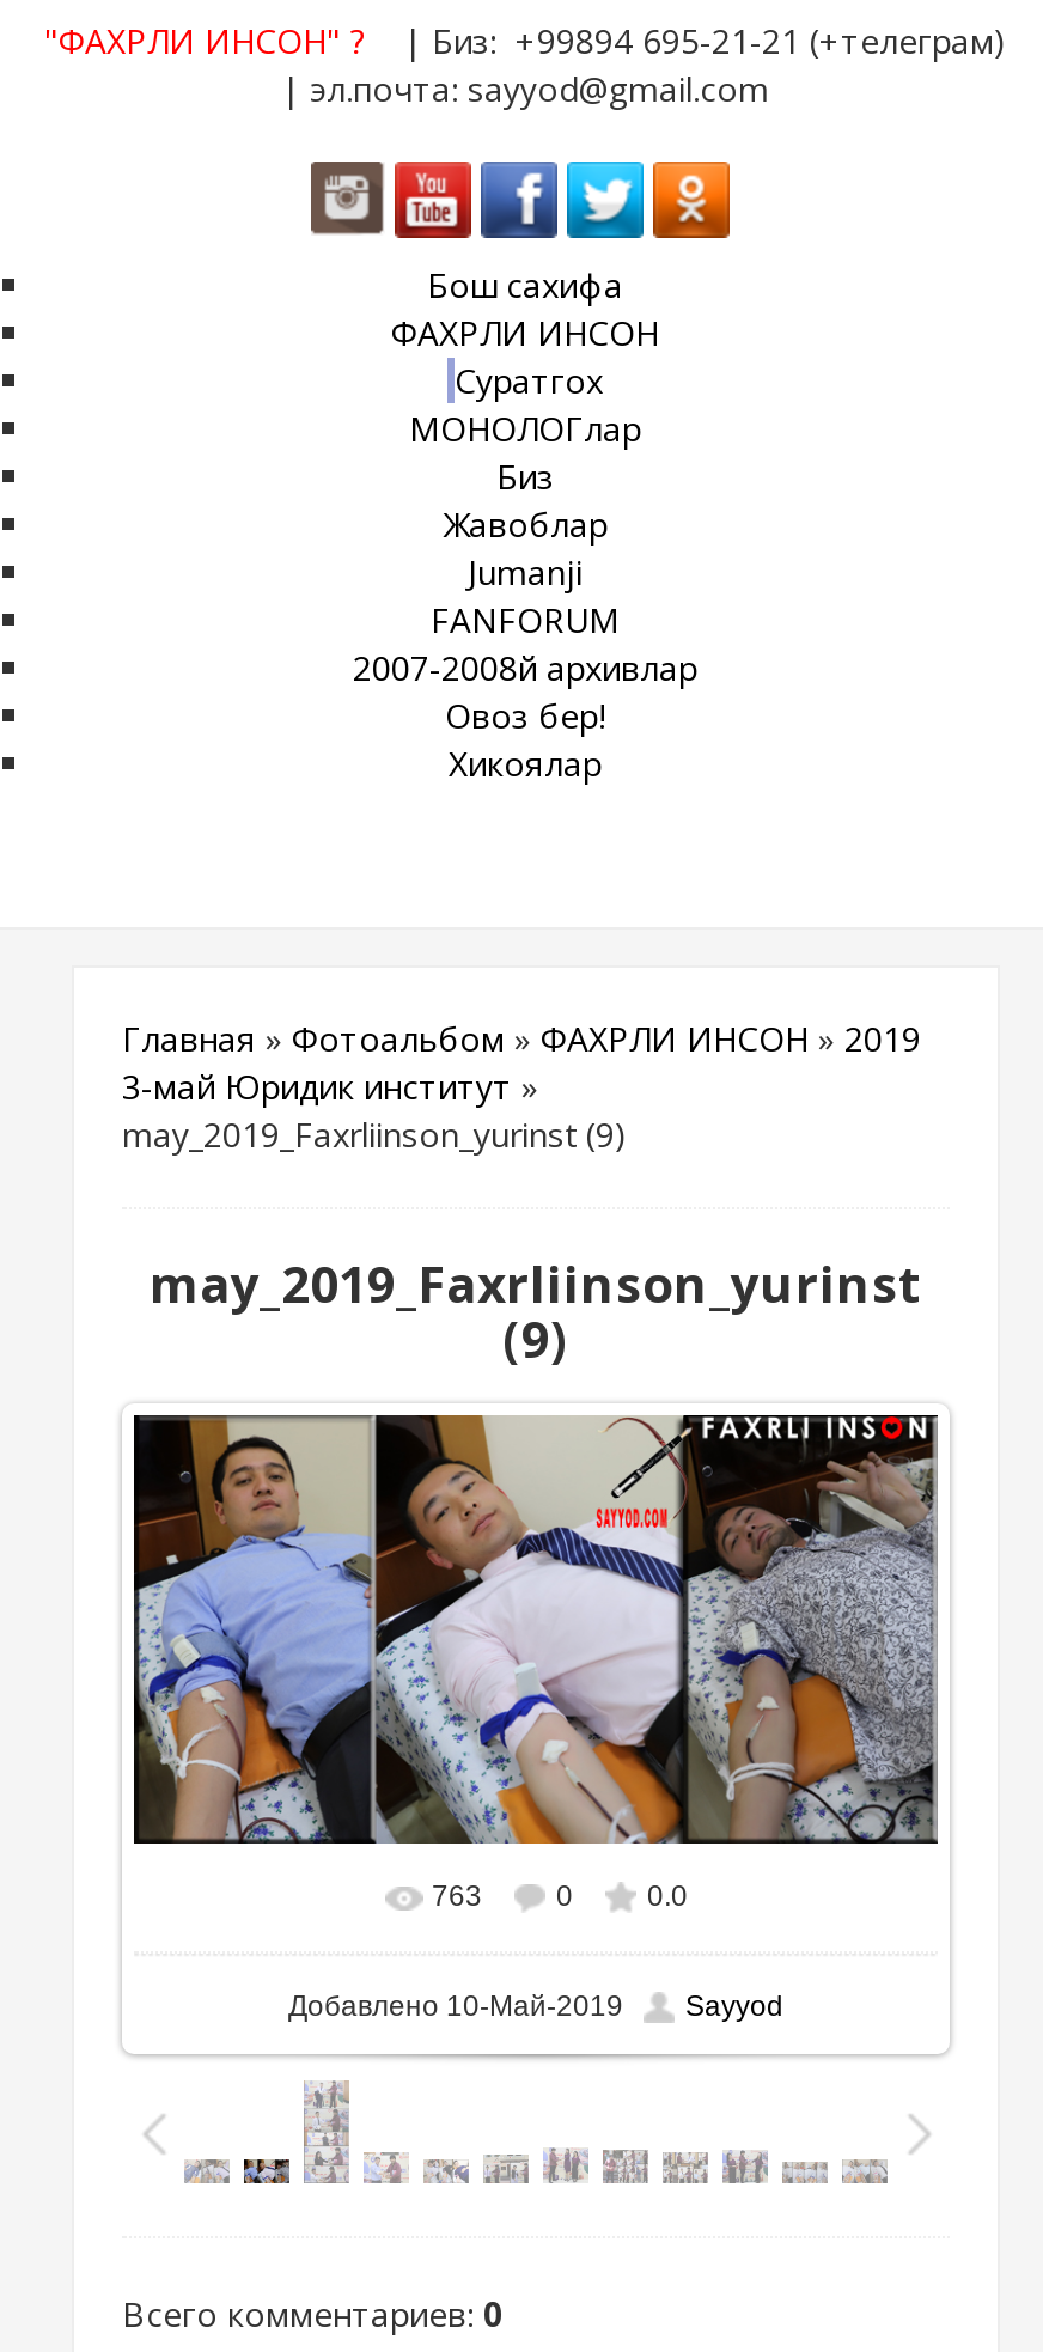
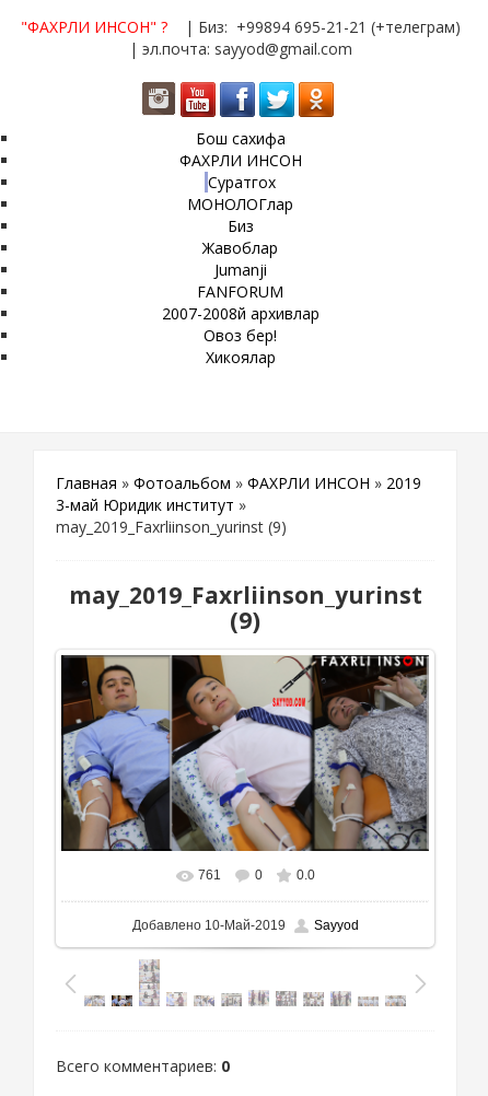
- 763
+ 761
